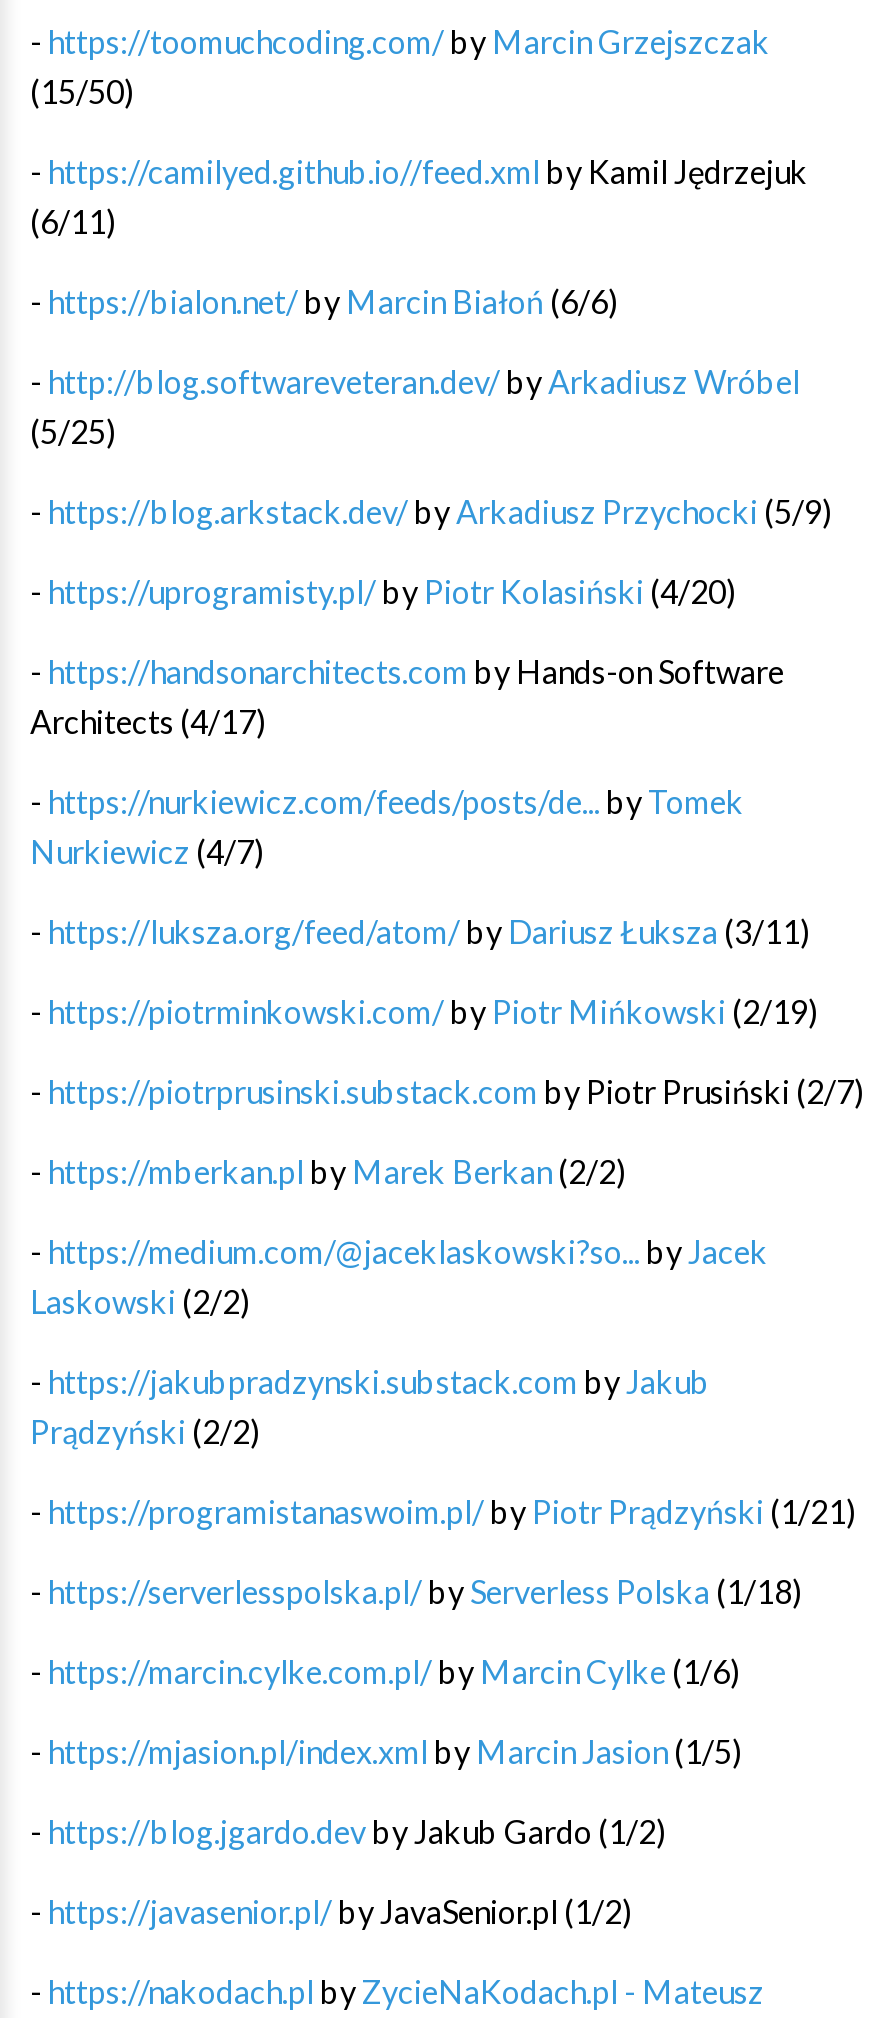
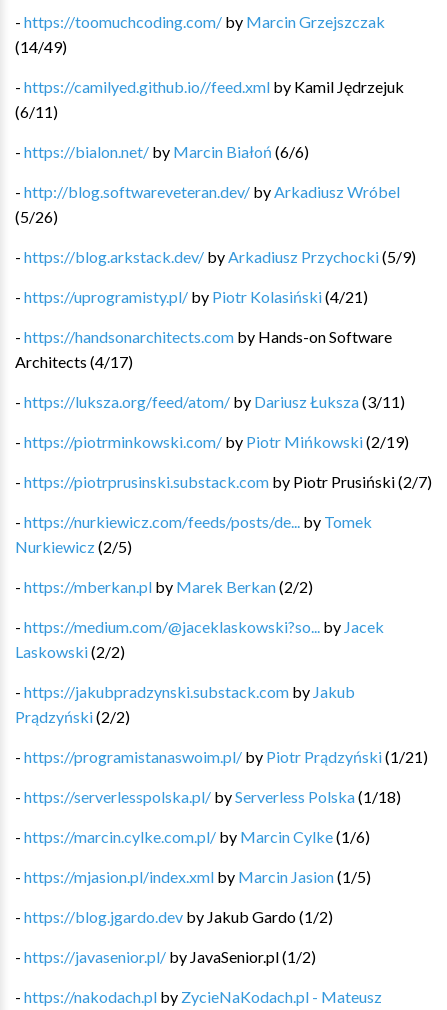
- (15/50)
+ (14/49)

- (5/25)
+ (5/26)

- - https://uprogramisty.pl/ by Piotr Kolasiński (4/20)
+ - https://uprogramisty.pl/ by Piotr Kolasiński (4/21)

moved down: - https://nurkiewicz.com/feeds/posts/de... by Tomek

- Nurkiewicz (4/7)

moved up: - https://luksza.org/feed/atom/ by Dariusz Łuksza (3/11) | - https://piotrminkowski.com/ by Piotr Mińkowski (2/19) | - https://piotrprusinski.substack.com by Piotr Prusiński (2/7)

+ Nurkiewicz (2/5)
